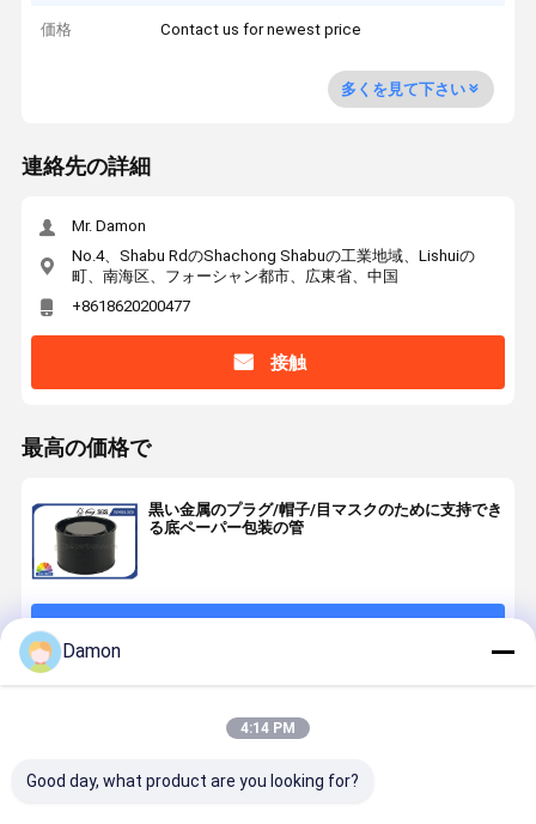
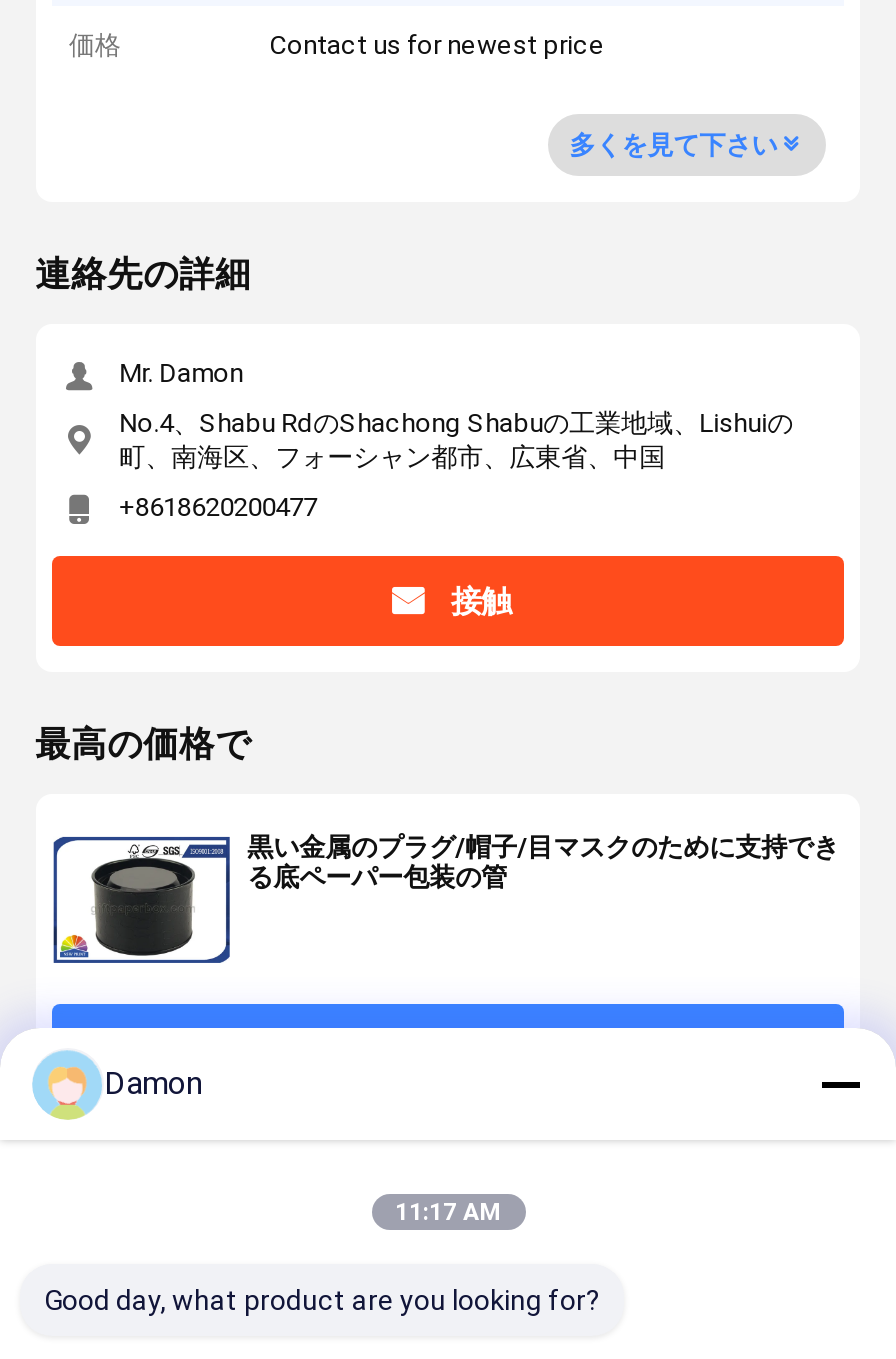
- 4:14 PM
+ 11:17 AM
